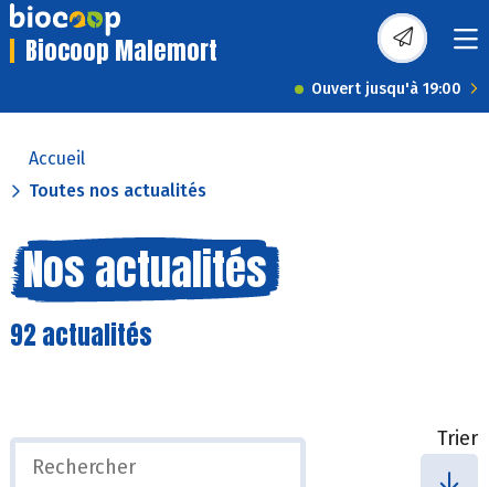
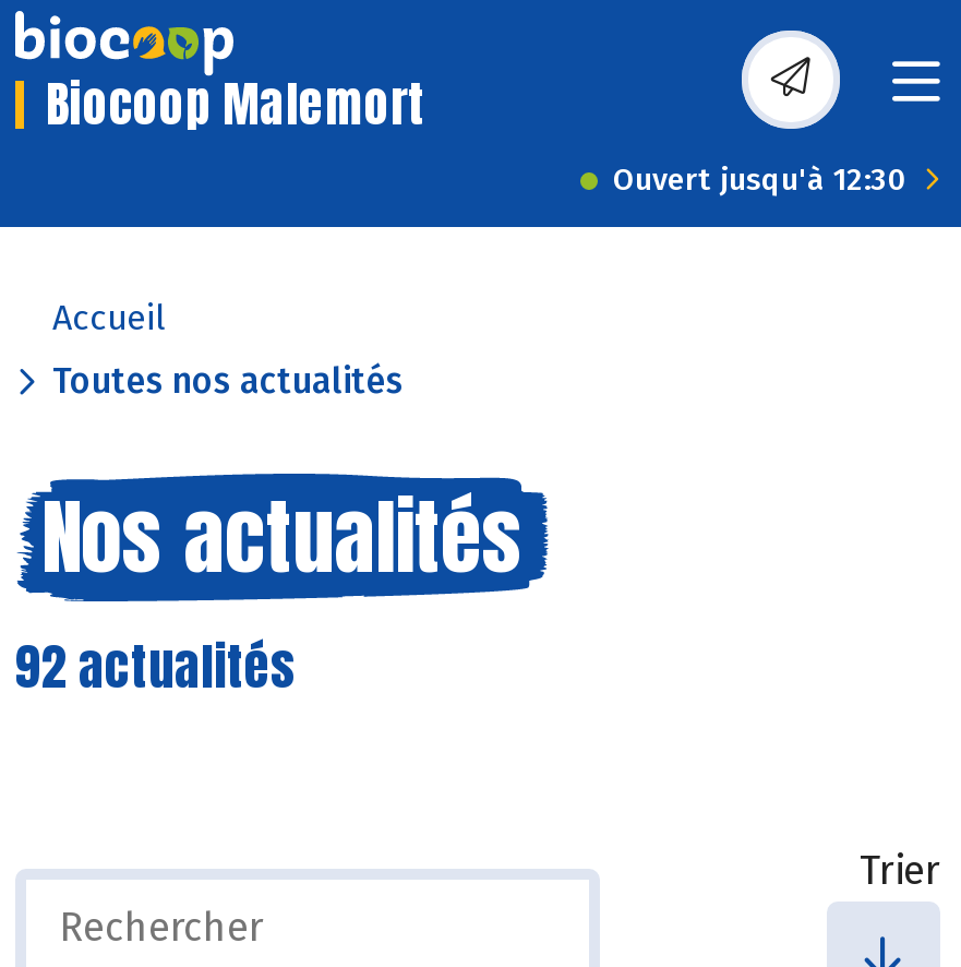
- Ouvert jusqu'à 19:00
+ Ouvert jusqu'à 12:30
